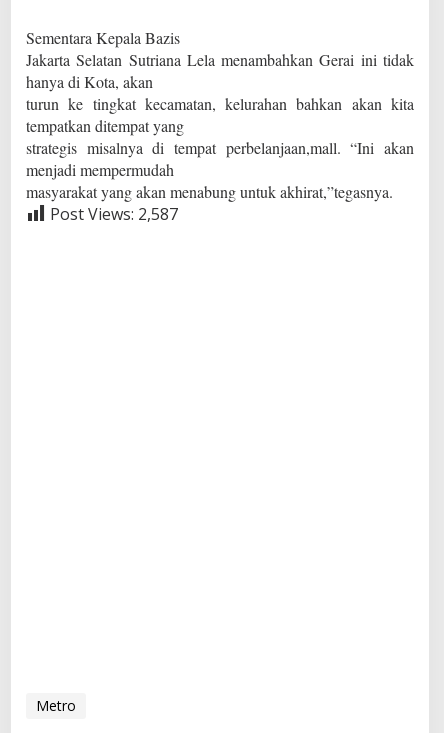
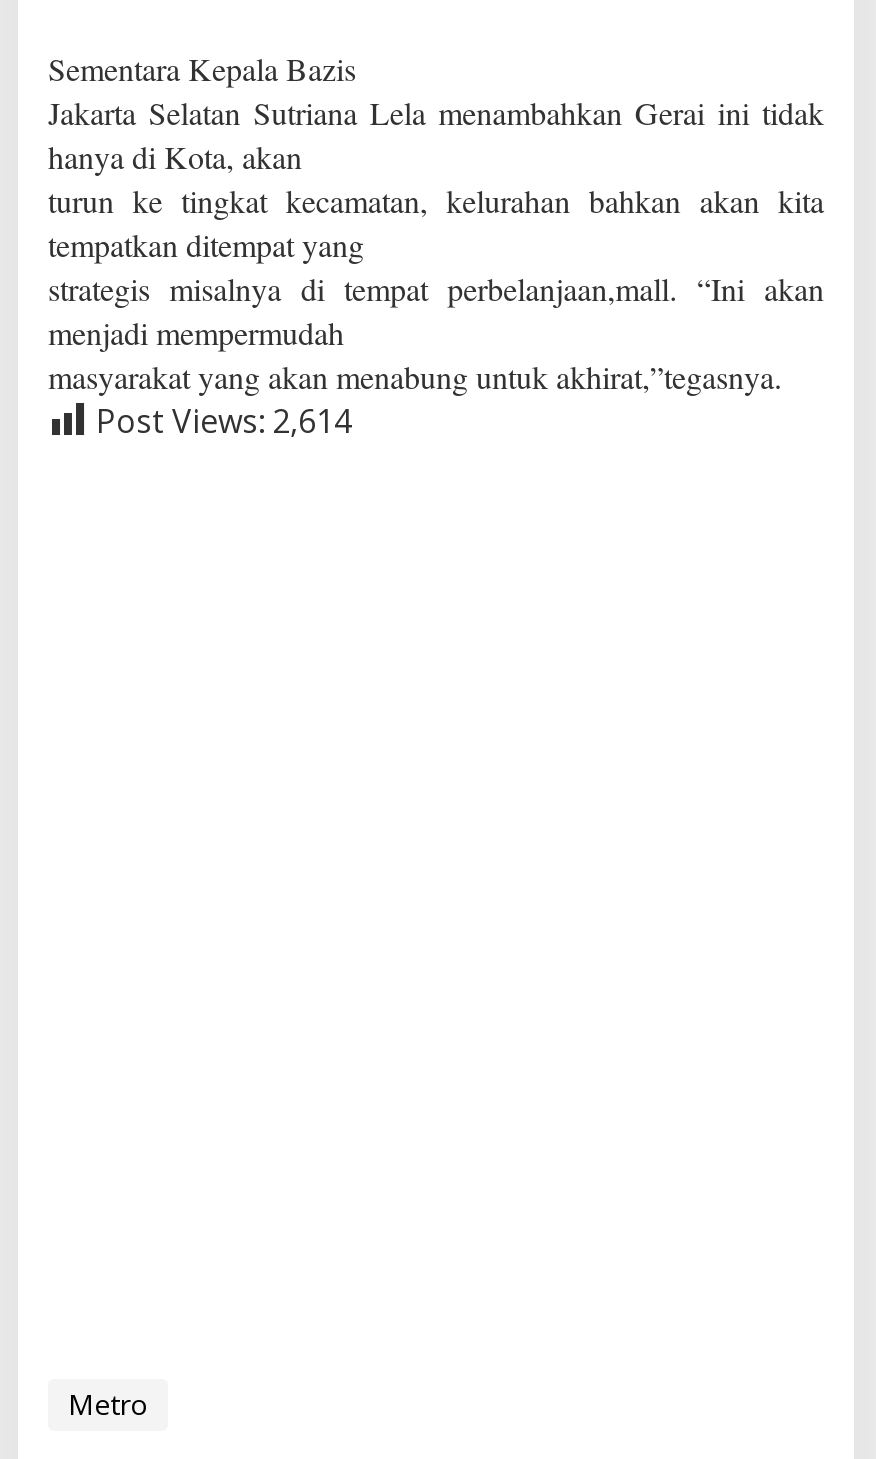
- Post Views: 2,587
+ Post Views: 2,614
